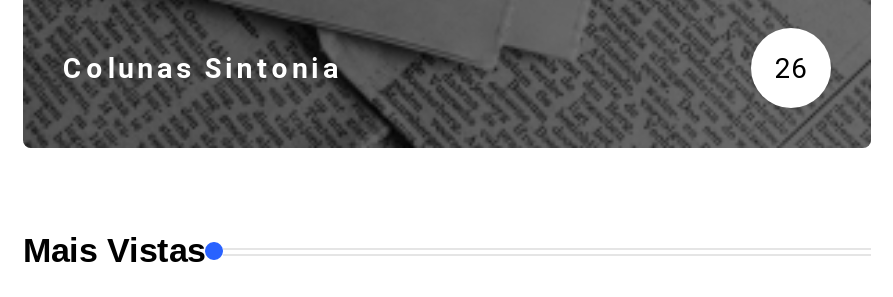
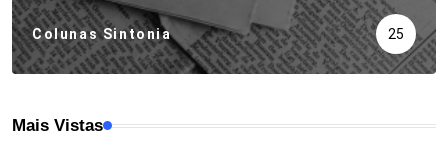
- 26
+ 25
